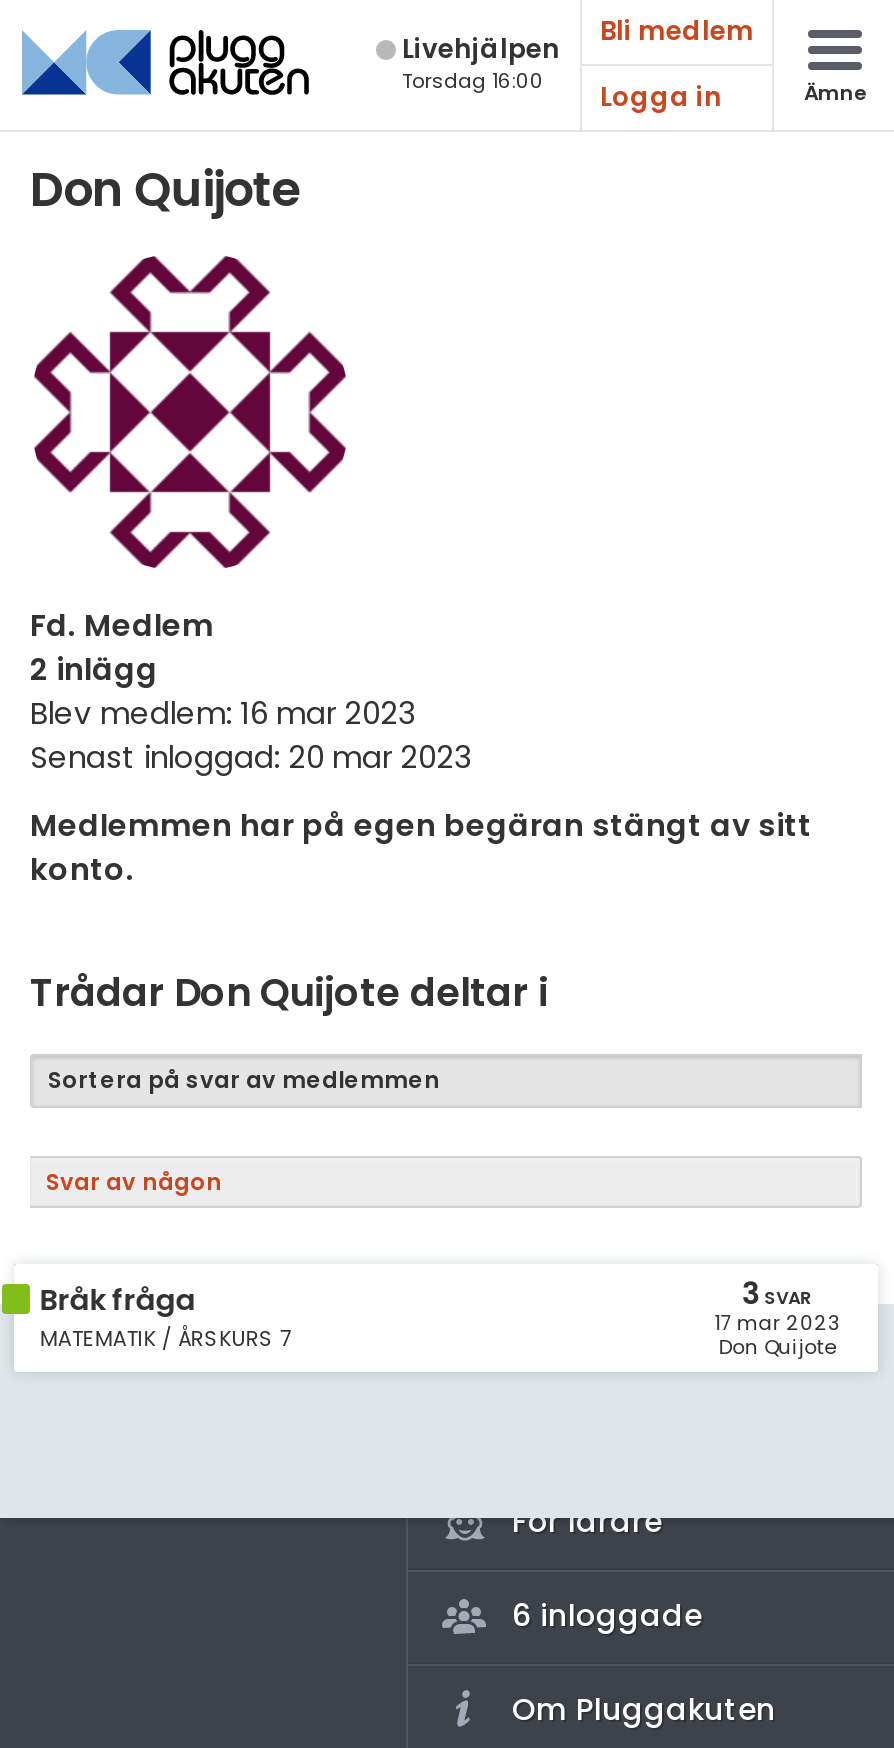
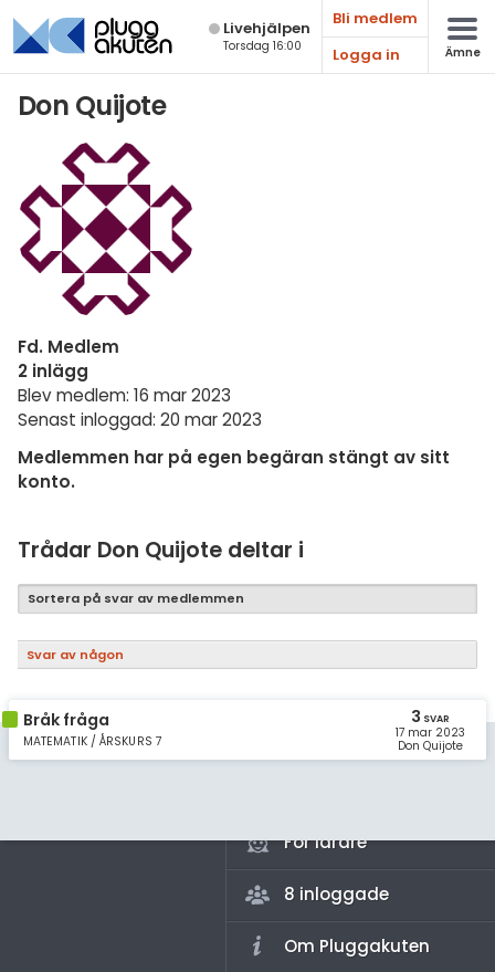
- 6 inloggade
+ 8 inloggade
